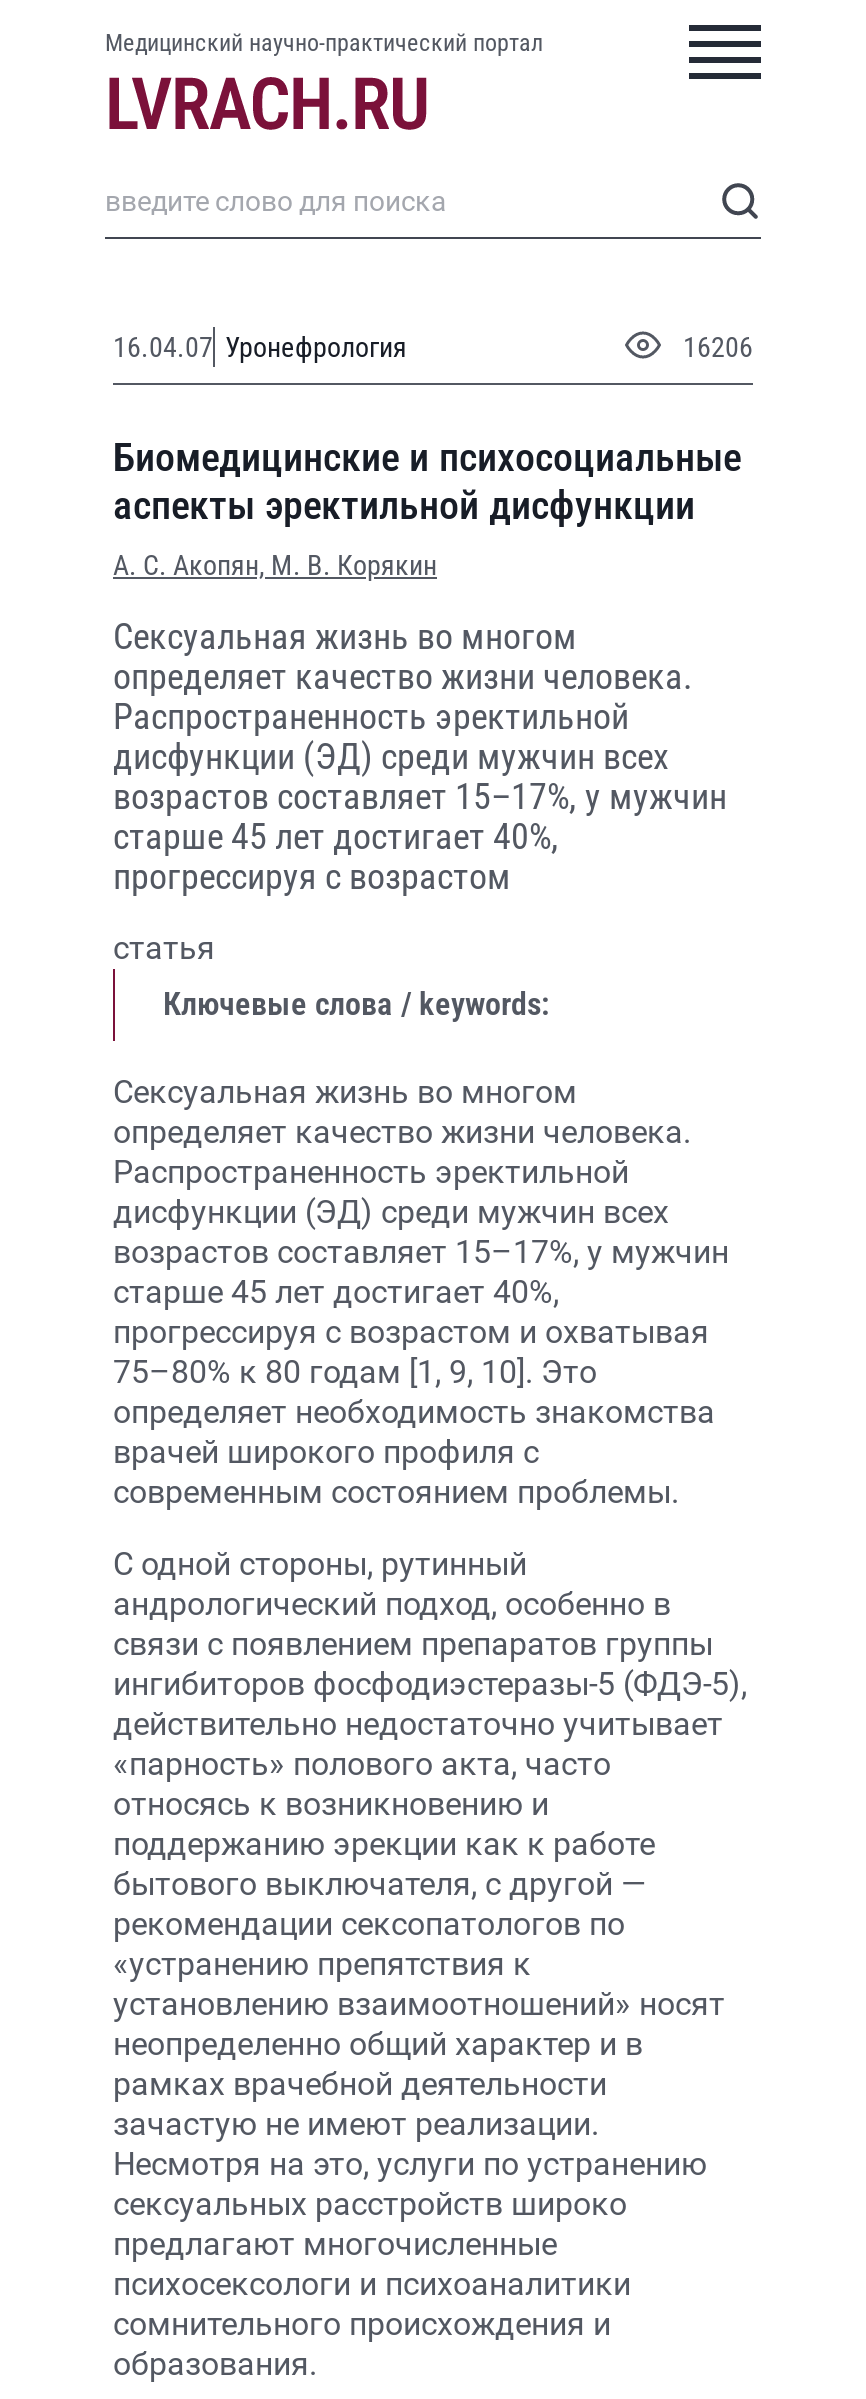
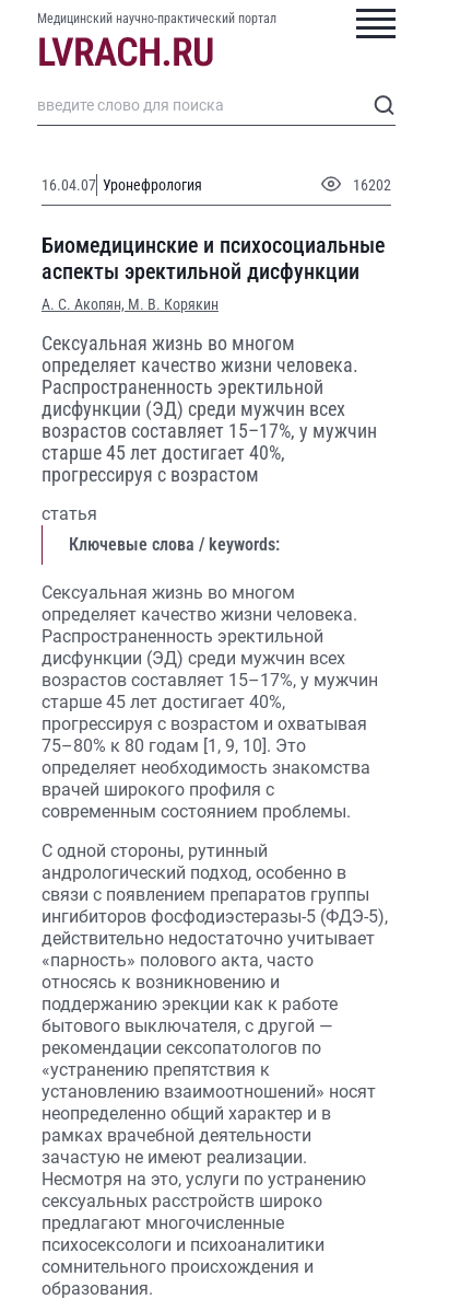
- 16206
+ 16202
